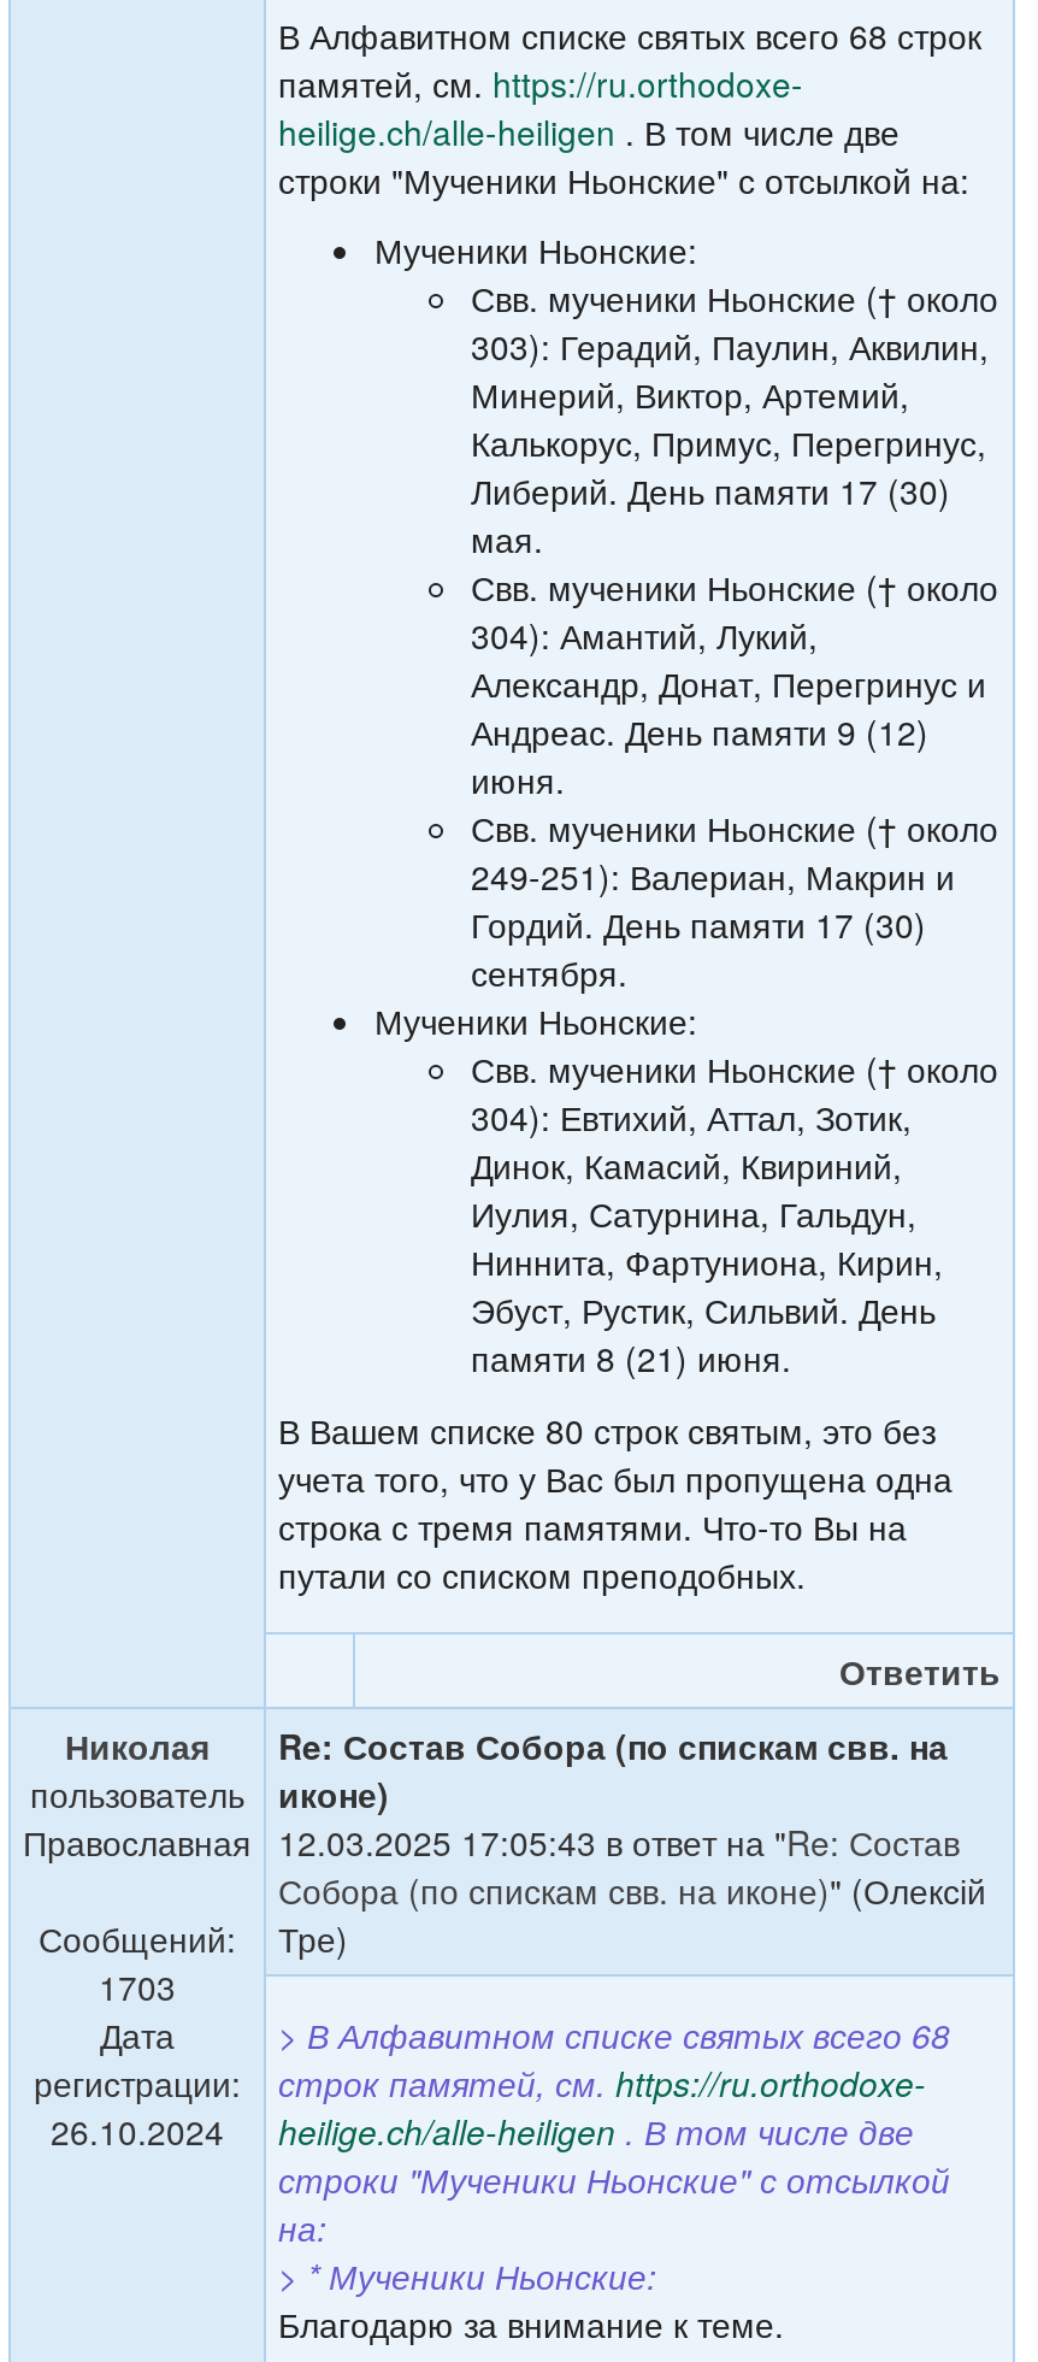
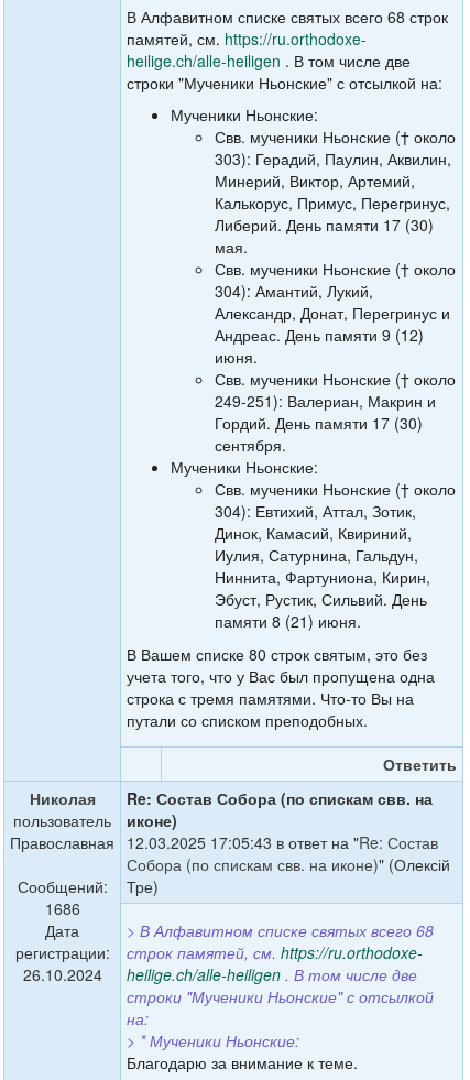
- 1703
+ 1686
